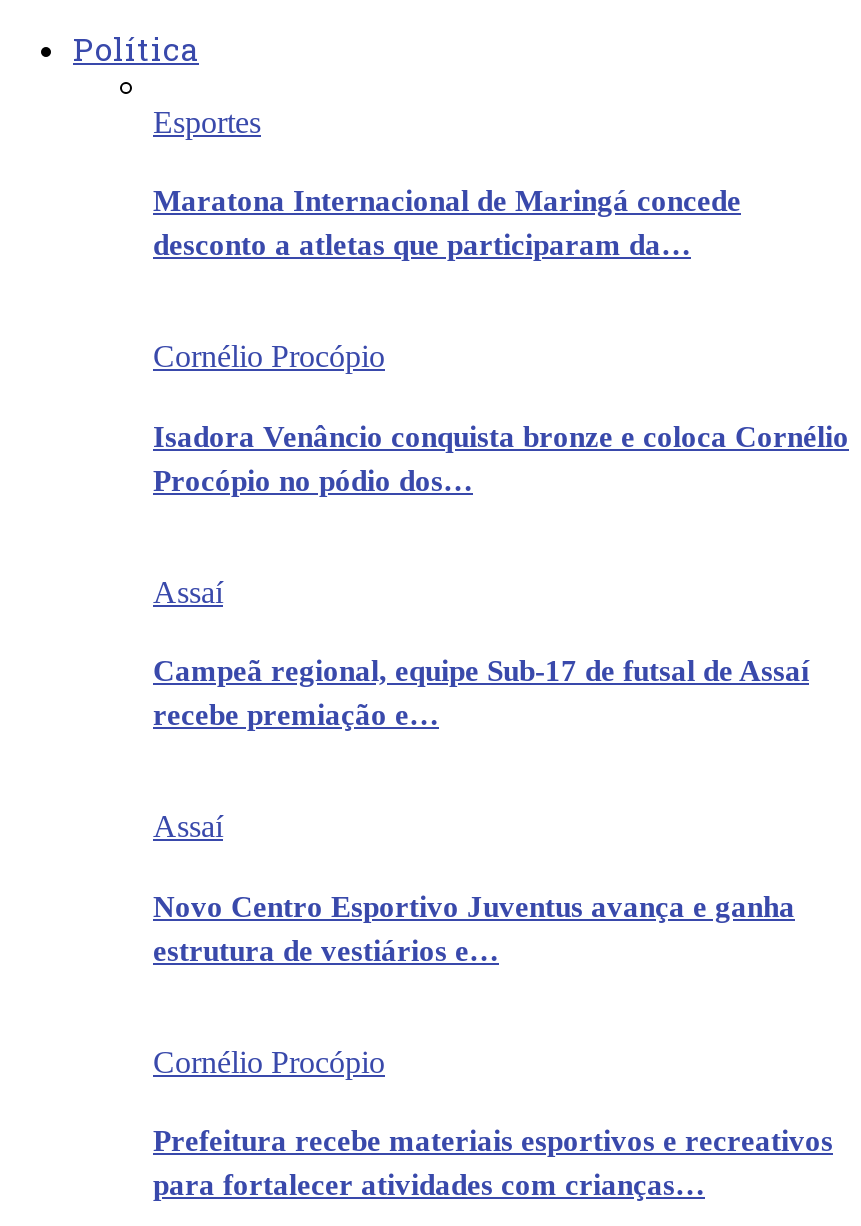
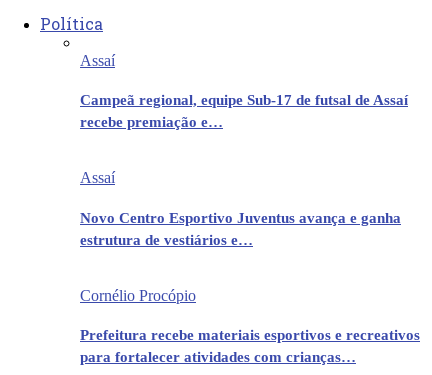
- Esportes
- Maratona Internacional de Maringá concede
- desconto a atletas que participaram da…
- Cornélio Procópio
- Isadora Venâncio conquista bronze e coloca Cornélio
- Procópio no pódio dos…
